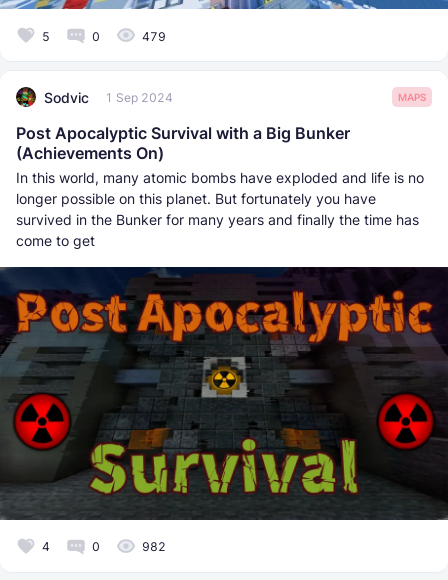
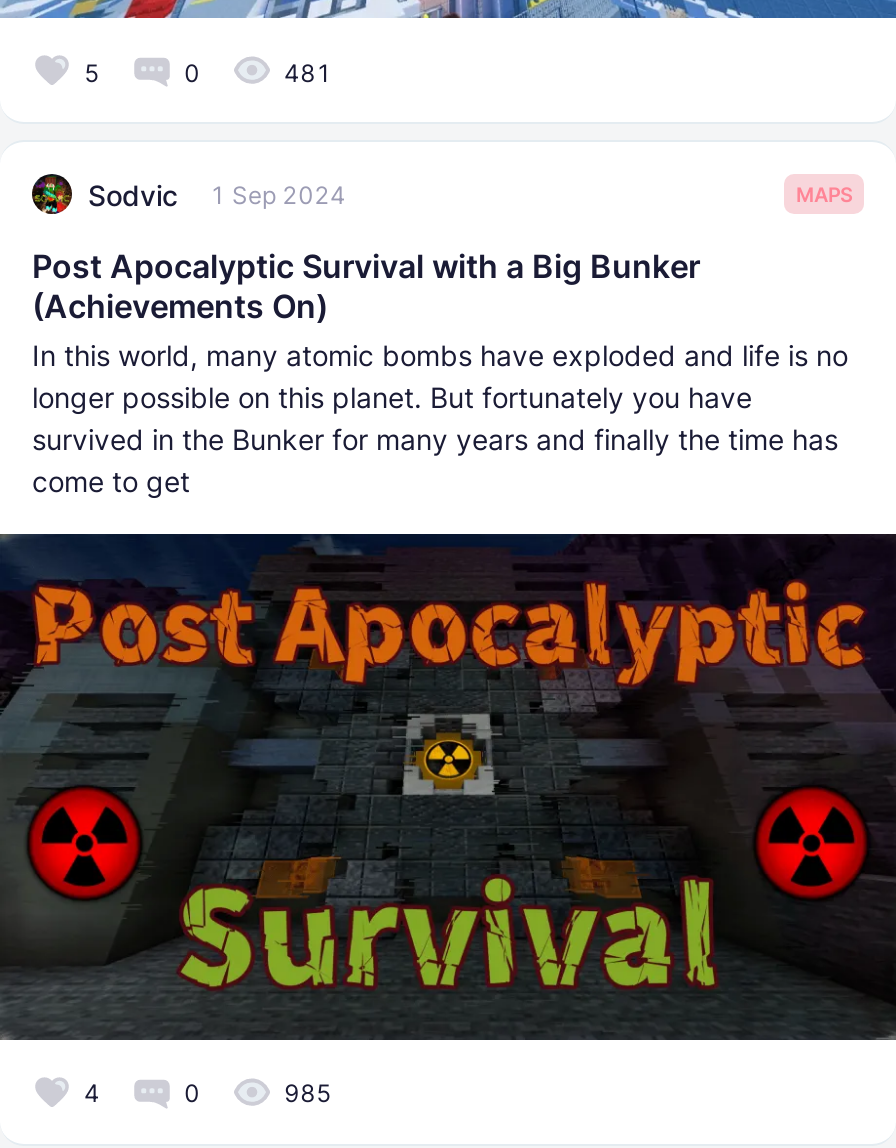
- 479
+ 481

- 982
+ 985
